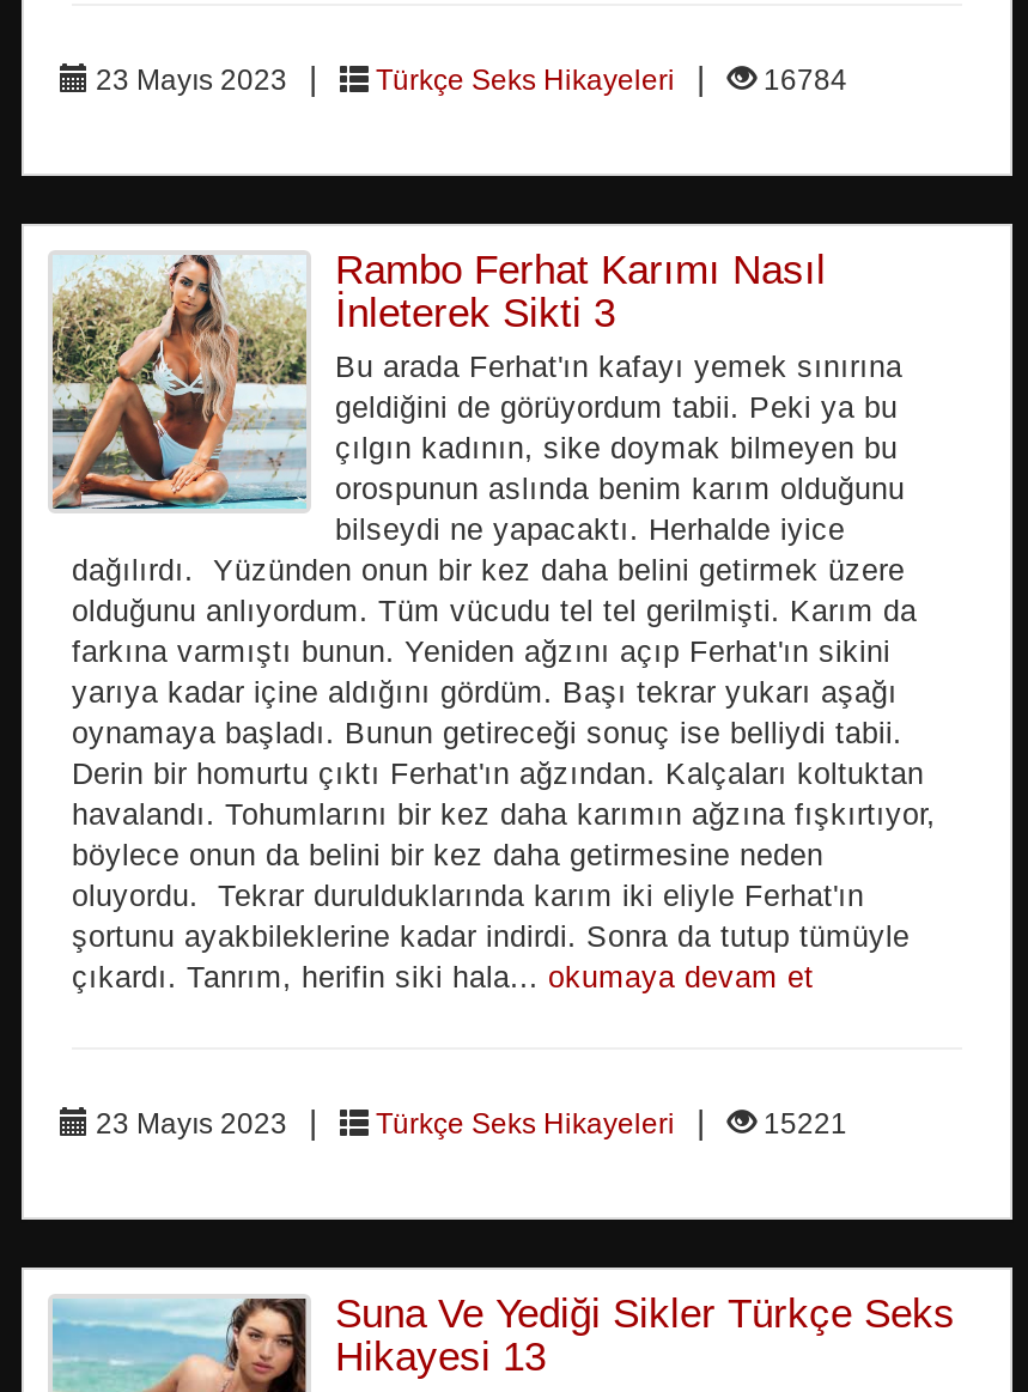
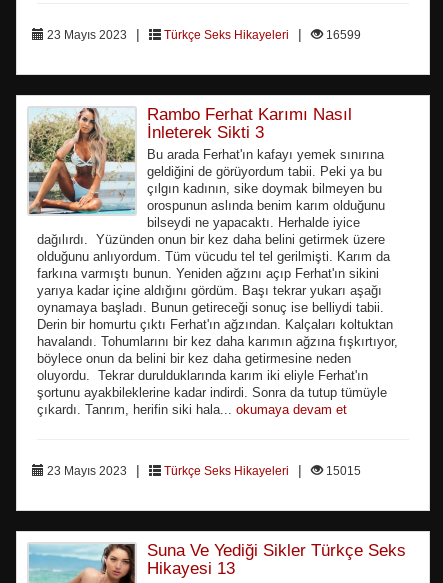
- 16784
+ 16599

- 15221
+ 15015
